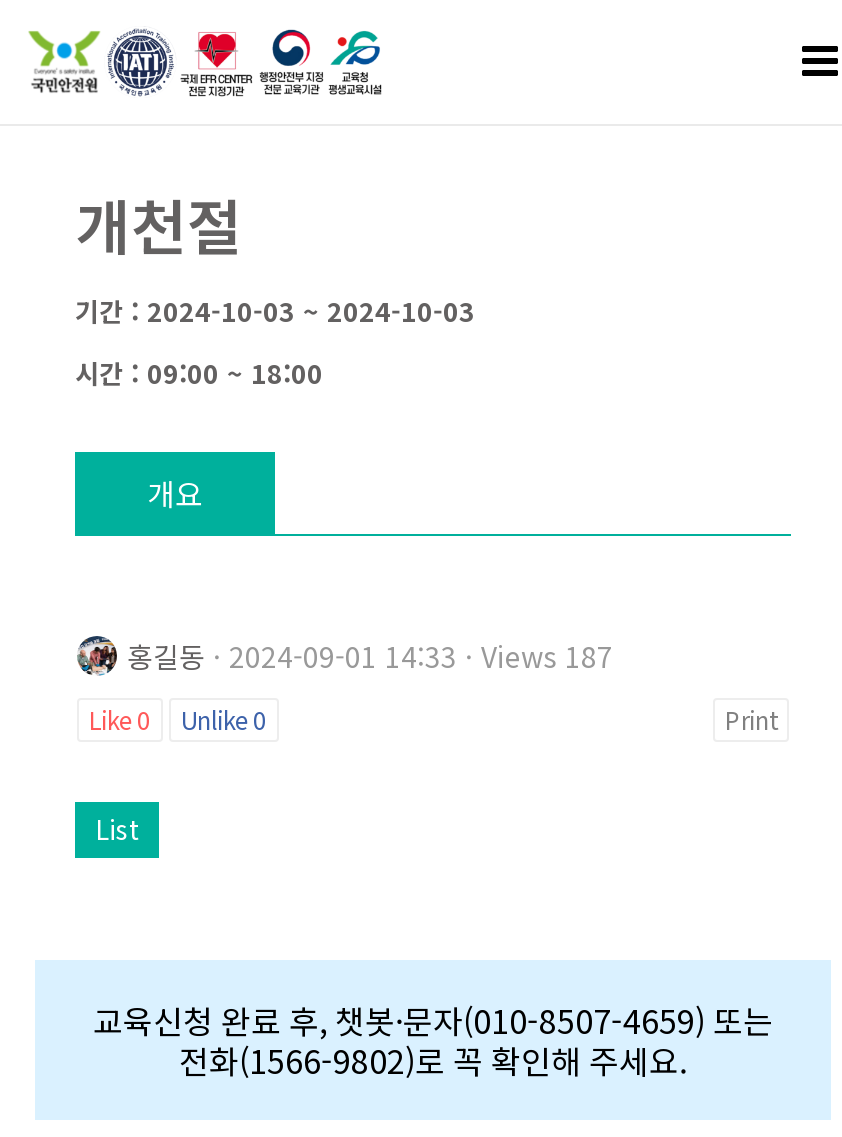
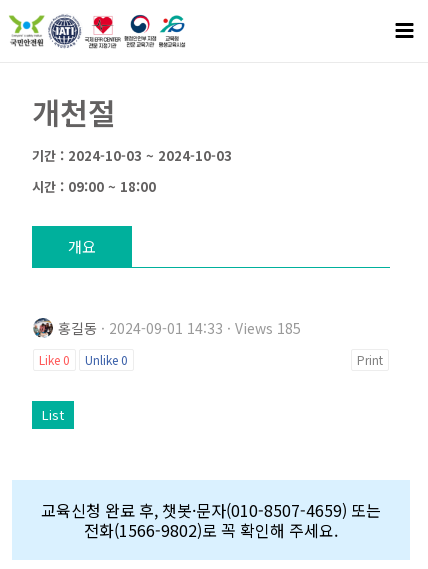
- 홍길동 · 2024-09-01 14:33 · Views 187
+ 홍길동 · 2024-09-01 14:33 · Views 185
